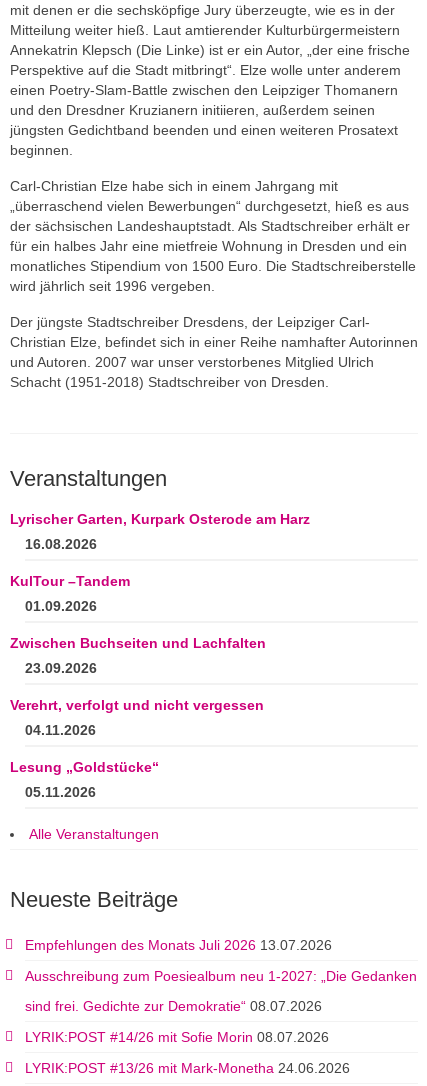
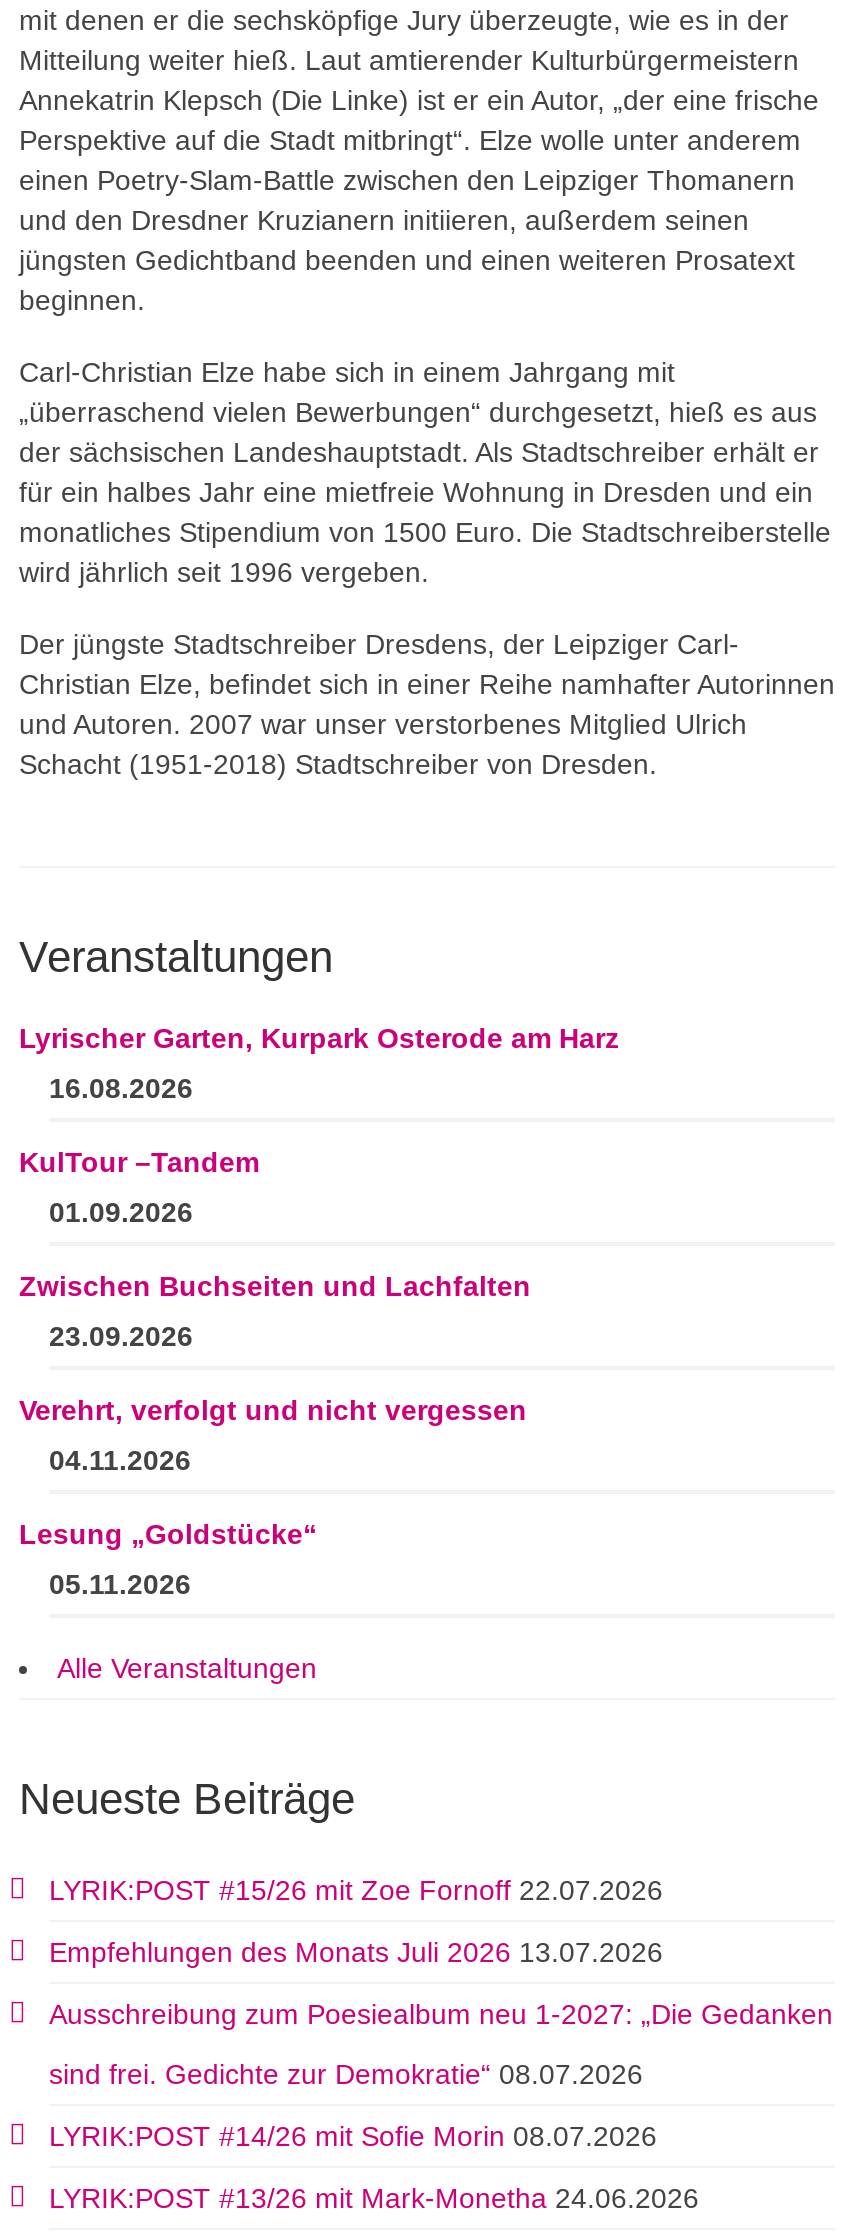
+ LYRIK:POST #15/26 mit Zoe Fornoff 22.07.2026
